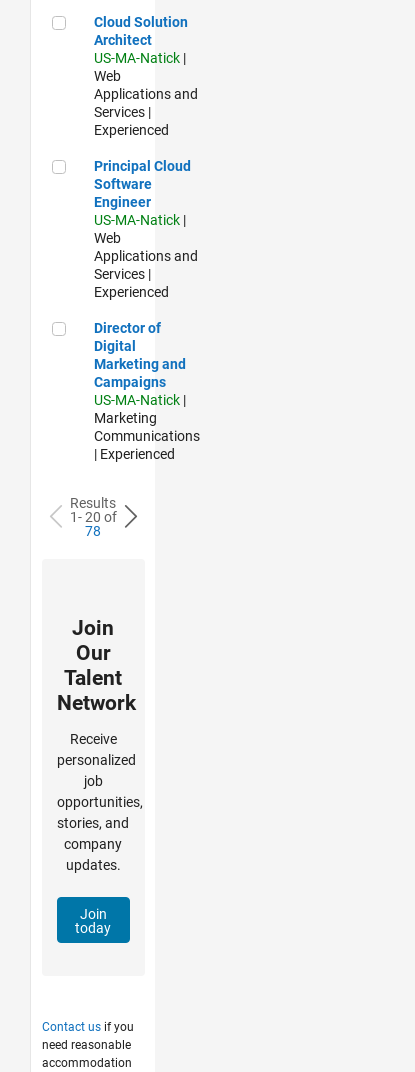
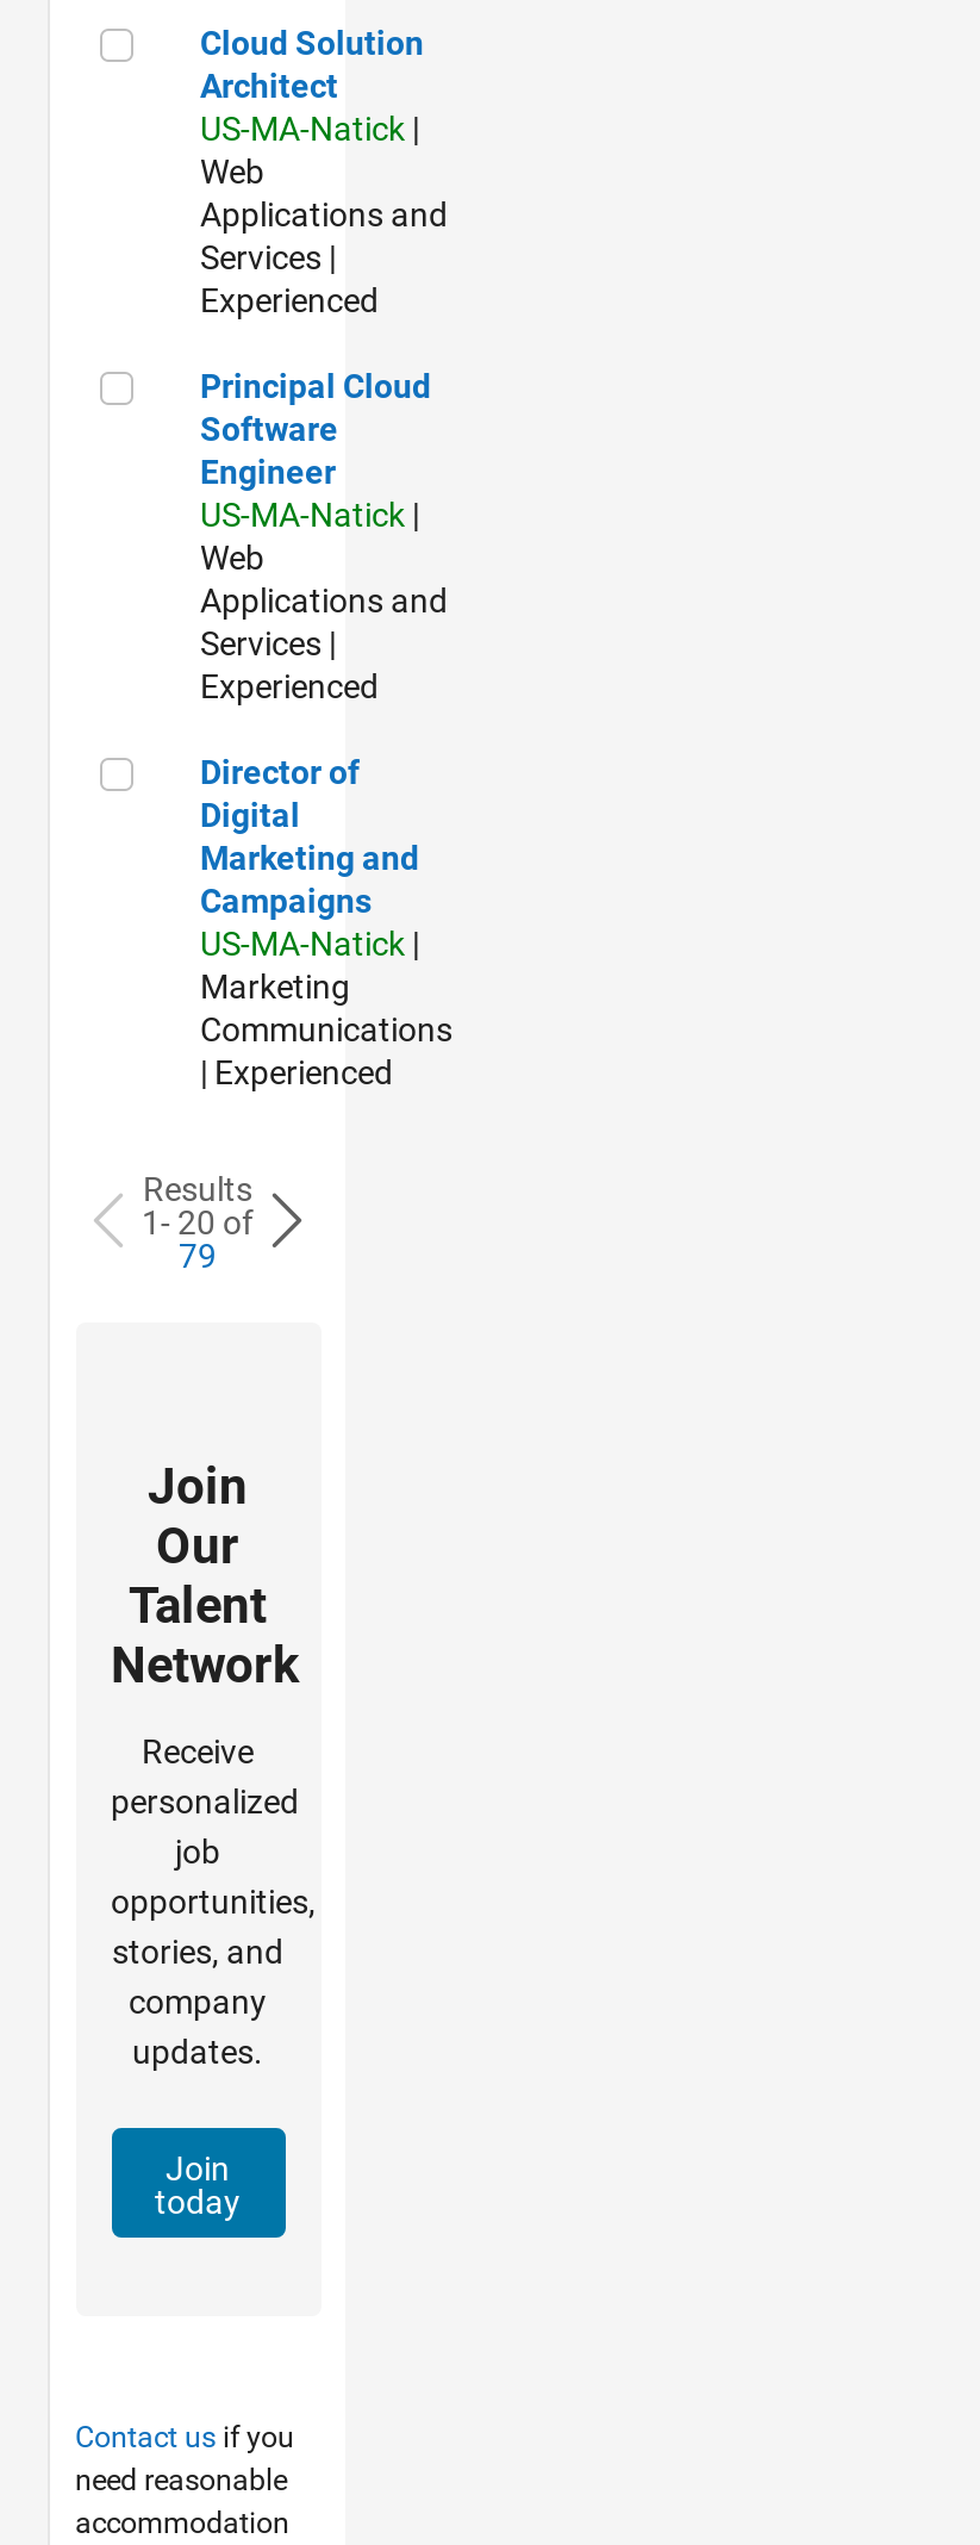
- 78
+ 79
